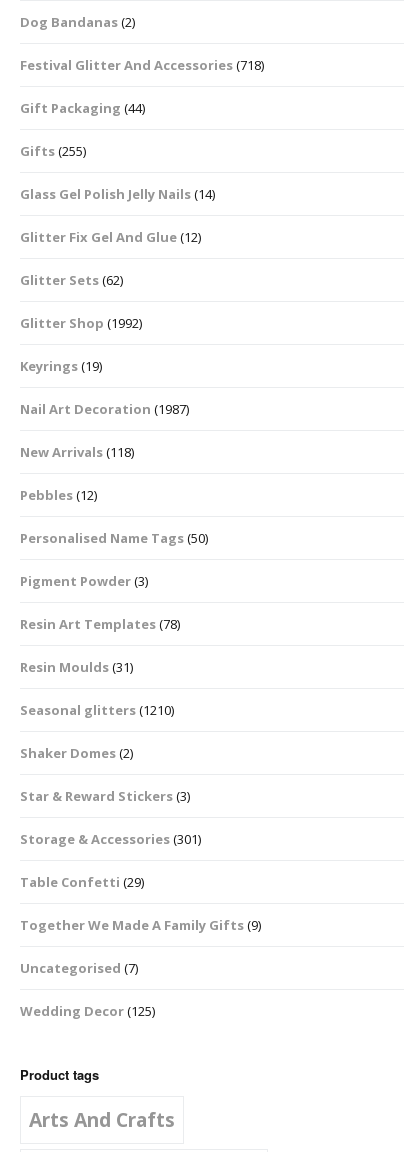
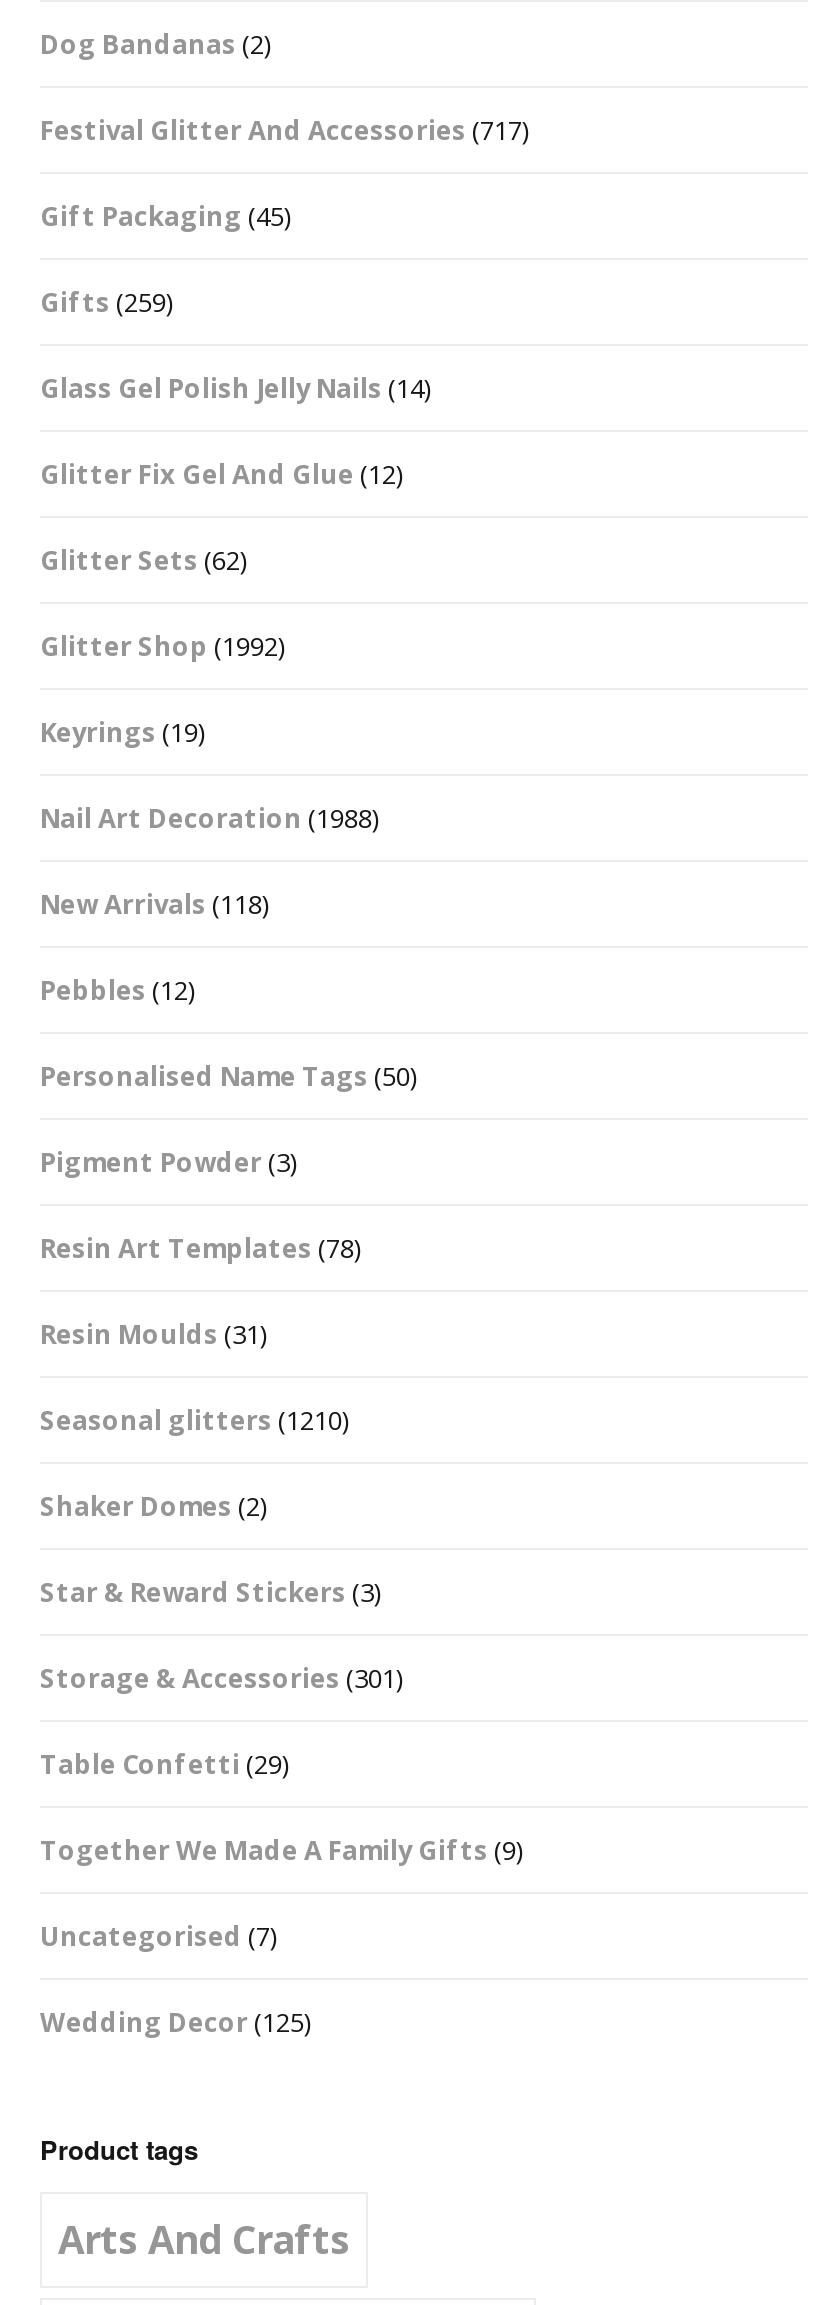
- Festival Glitter And Accessories (718)
+ Festival Glitter And Accessories (717)

- Gift Packaging (44)
+ Gift Packaging (45)

- Gifts (255)
+ Gifts (259)

- Nail Art Decoration (1987)
+ Nail Art Decoration (1988)
